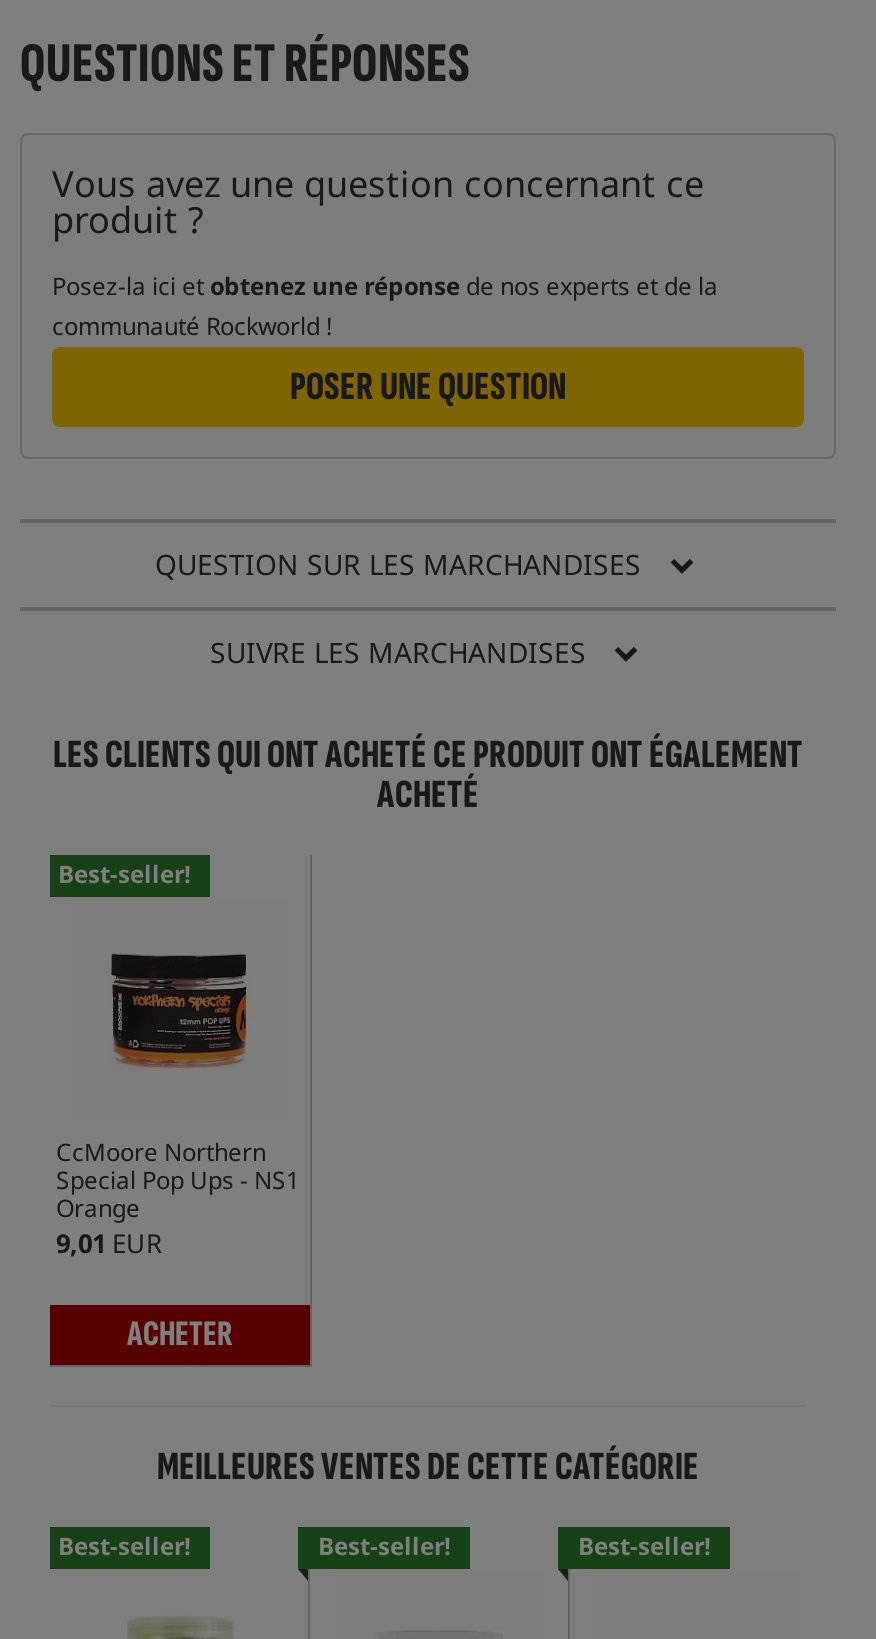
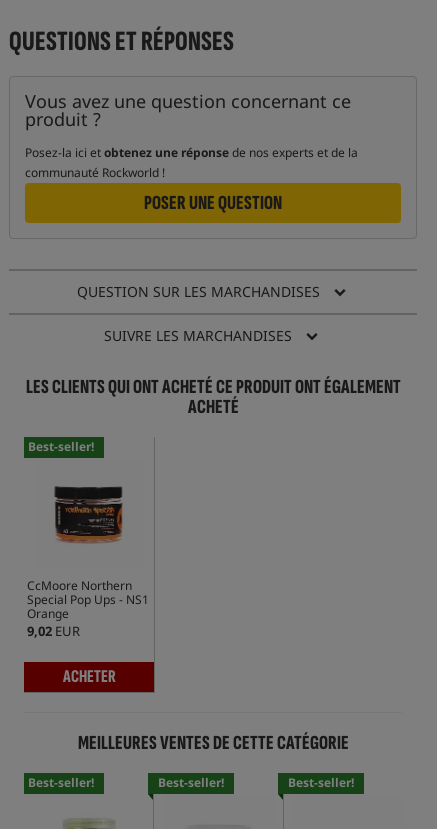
- 9,01 EUR
+ 9,02 EUR
